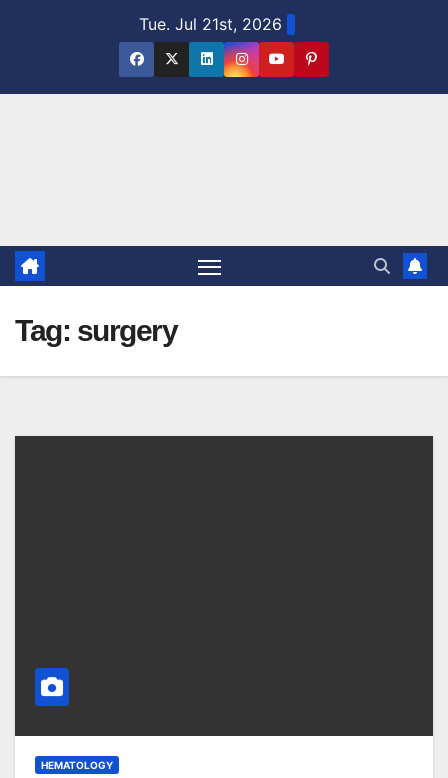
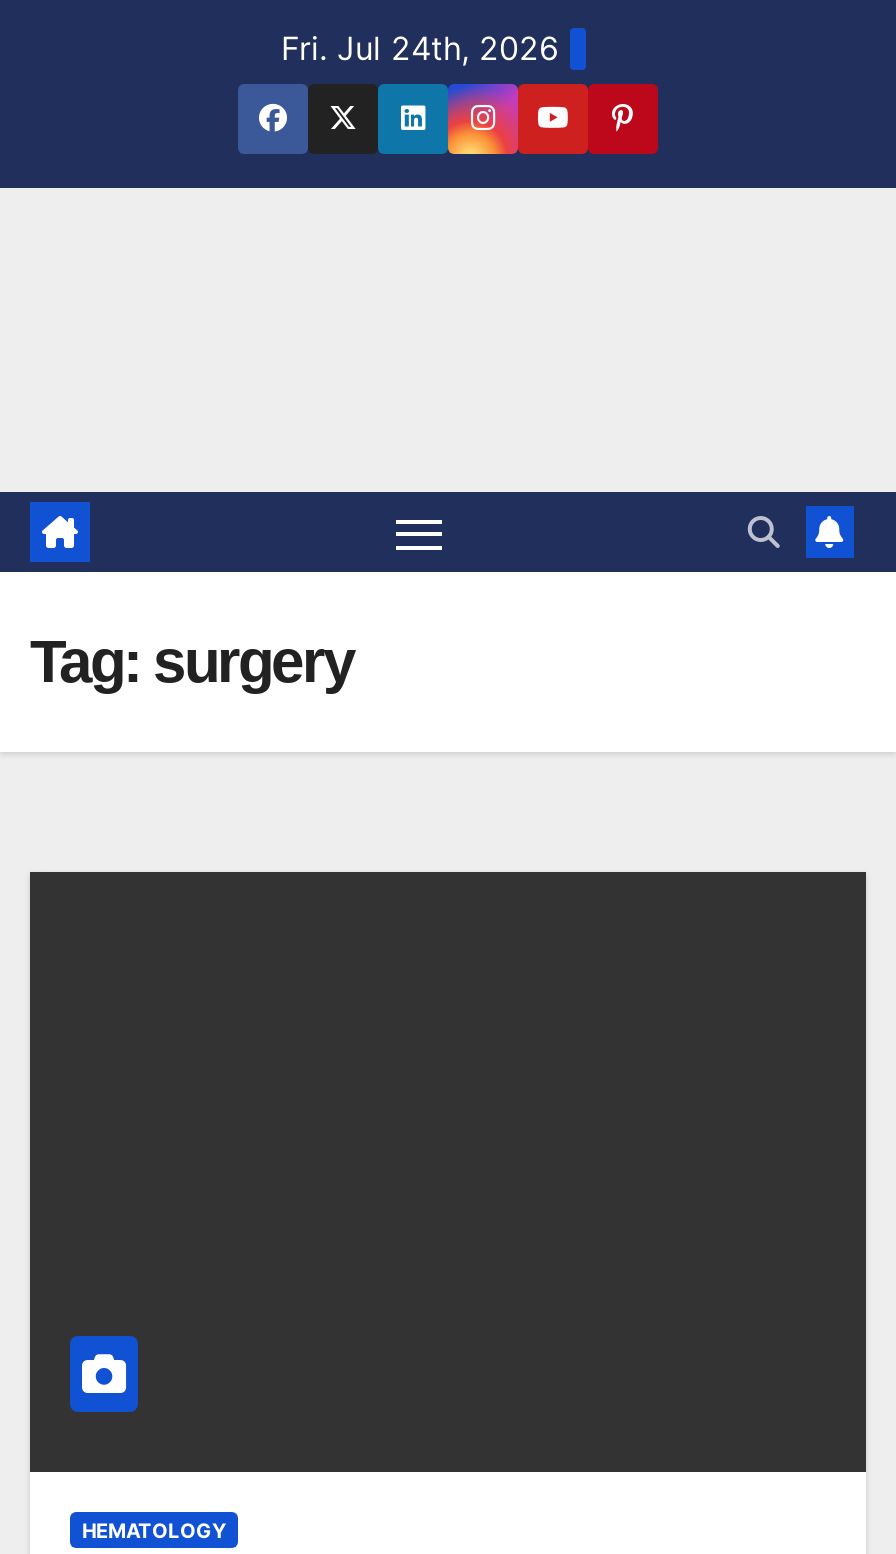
- Tue. Jul 21st, 2026
+ Fri. Jul 24th, 2026
